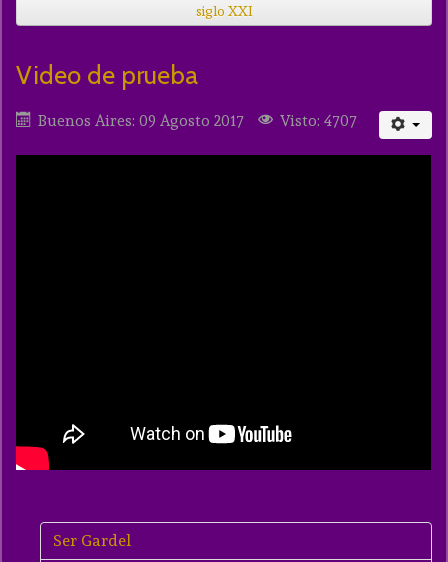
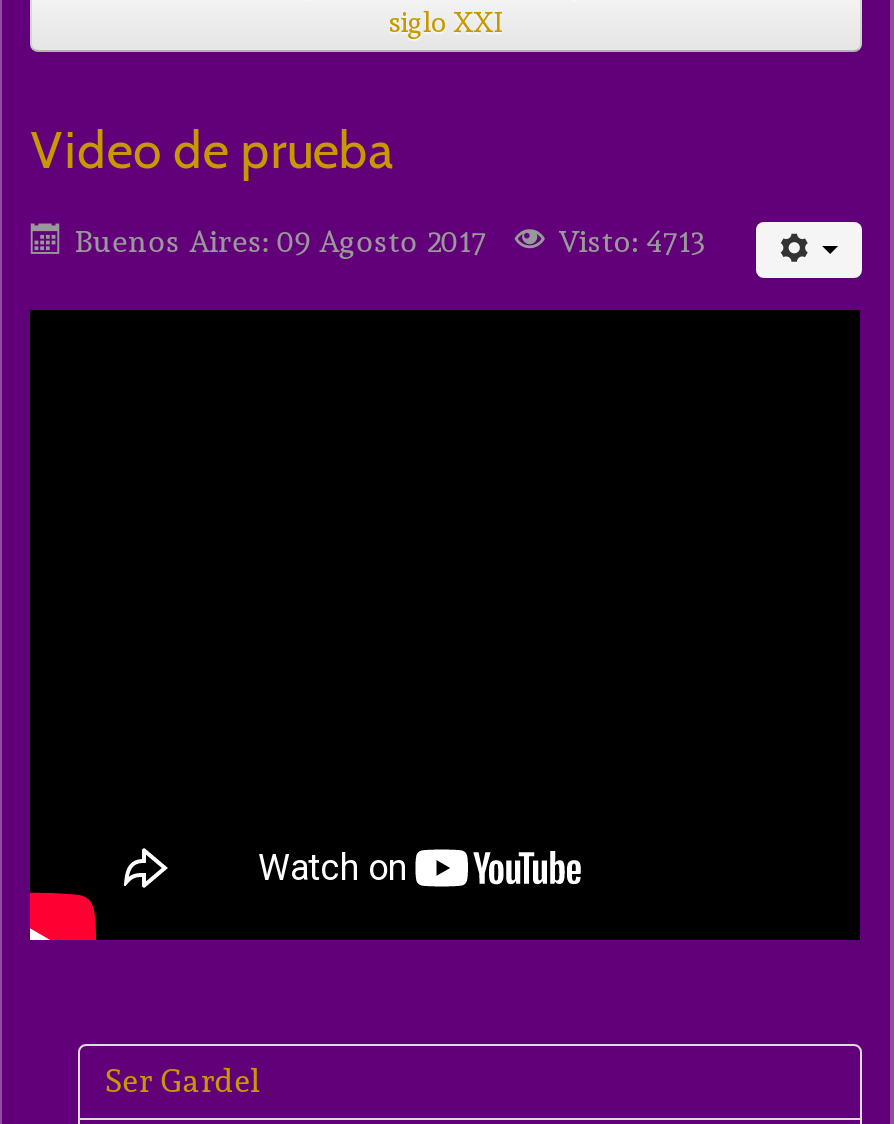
- Buenos Aires: 09 Agosto 2017 Visto: 4707
+ Buenos Aires: 09 Agosto 2017 Visto: 4713
